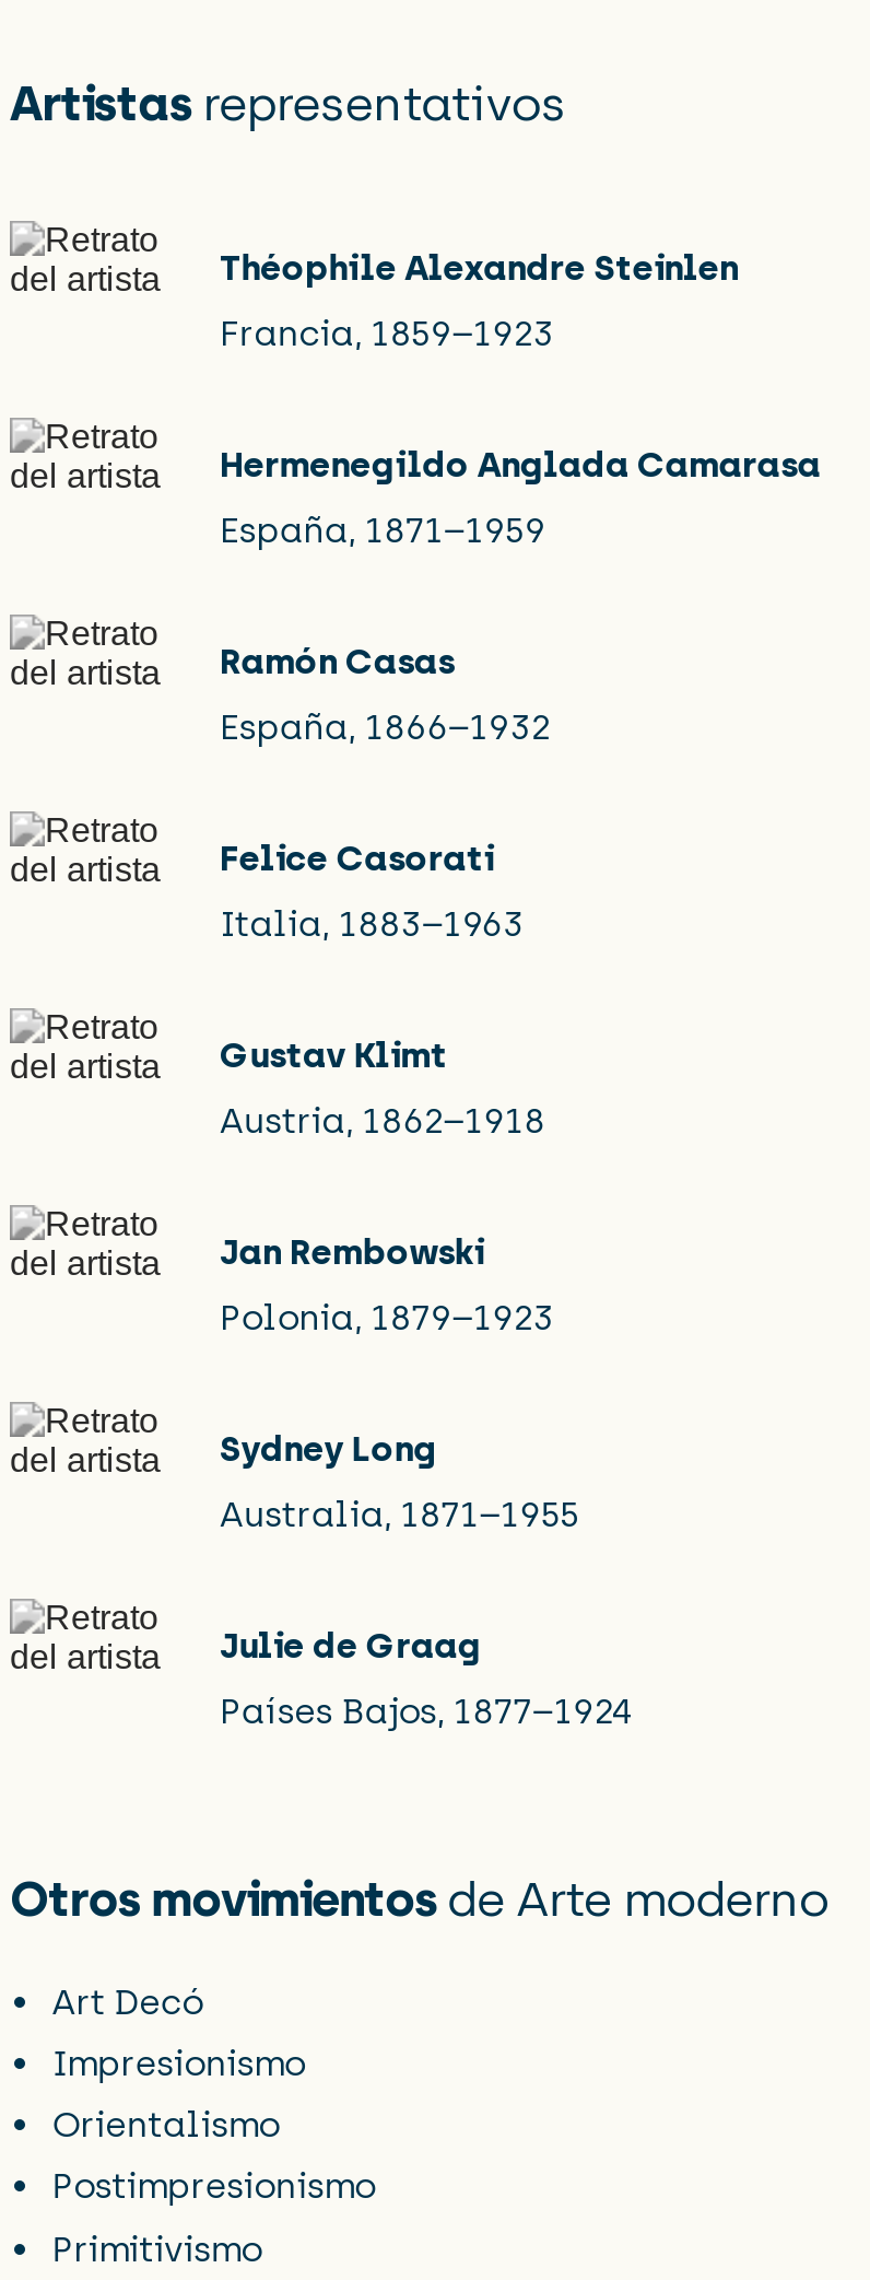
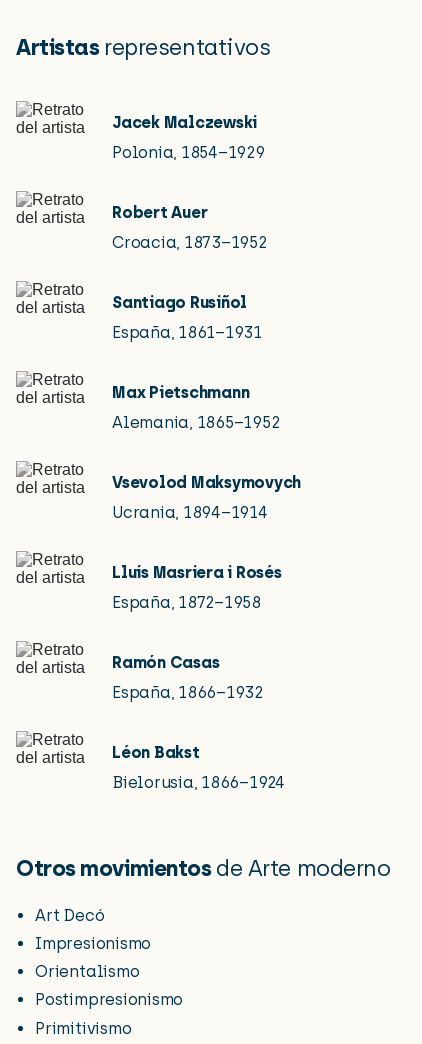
moved down: [image]

- Théophile Alexandre Steinlen
- Francia, 1859–1923
- Hermenegildo Anglada Camarasa
- España, 1871–1959
+ Jacek Malczewski
+ Polonia, 1854–1929
+ Robert Auer
+ Croacia, 1873–1952
+ Santiago Rusiñol
+ España, 1861–1931
+ Max Pietschmann
+ Alemania, 1865–1952
+ Vsevolod Maksymovych
+ Ucrania, 1894–1914
+ Lluís Masriera i Rosés
+ España, 1872–1958

moved down: [image]

moved down: [image] | Ramón Casas | España, 1866–1932

moved down: [image]

- Felice Casorati
- Italia, 1883–1963
- Gustav Klimt
- Austria, 1862–1918
- Jan Rembowski
- Polonia, 1879–1923
- Sydney Long
- Australia, 1871–1955
- Julie de Graag
- Países Bajos, 1877–1924
+ Léon Bakst
+ Bielorusia, 1866–1924
